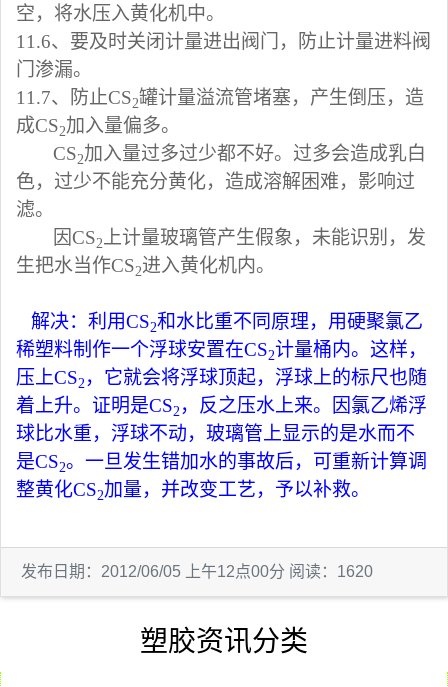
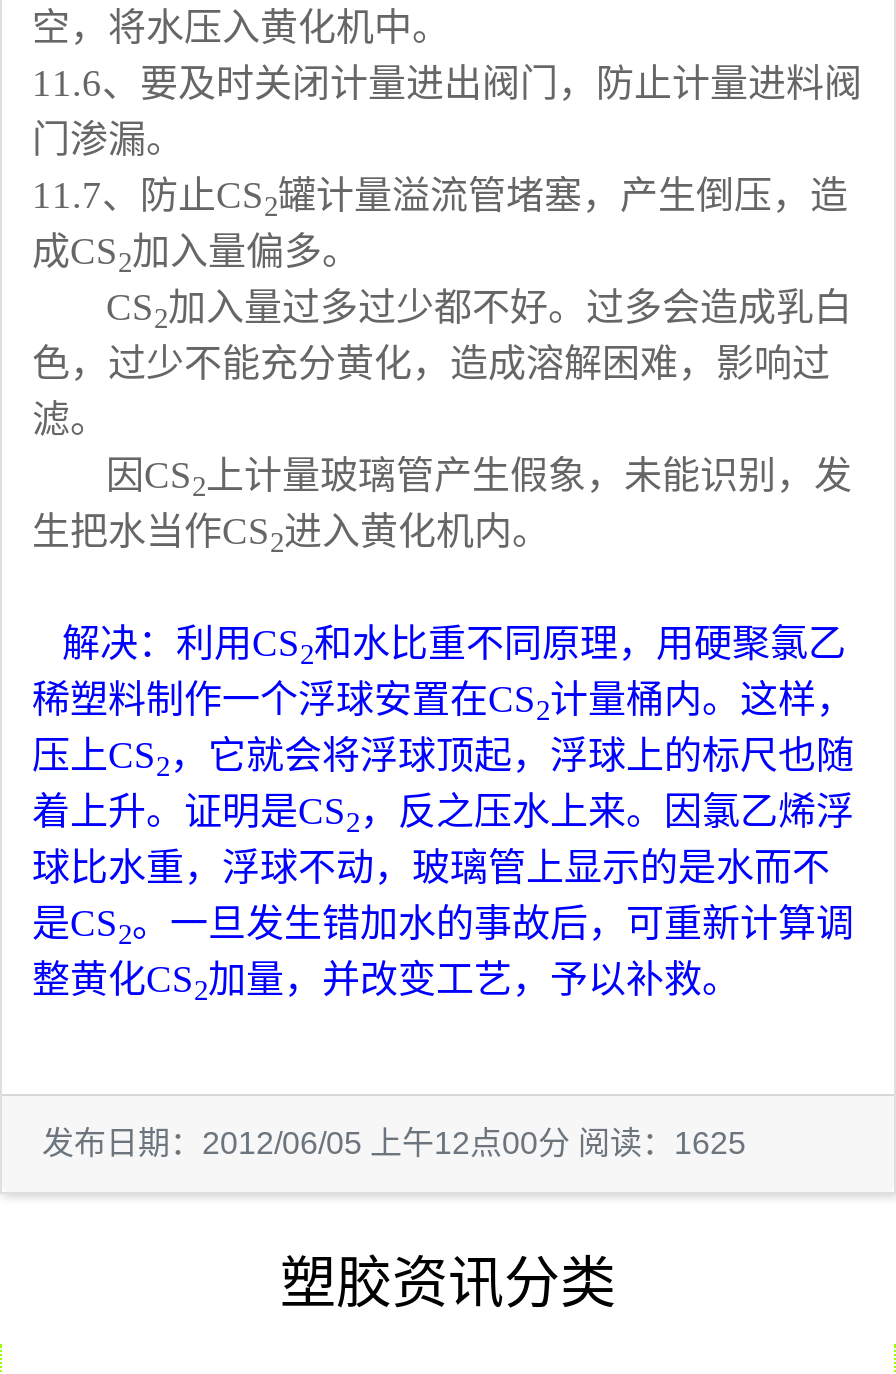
- 发布日期：2012/06/05 上午12点00分 阅读：1620
+ 发布日期：2012/06/05 上午12点00分 阅读：1625
